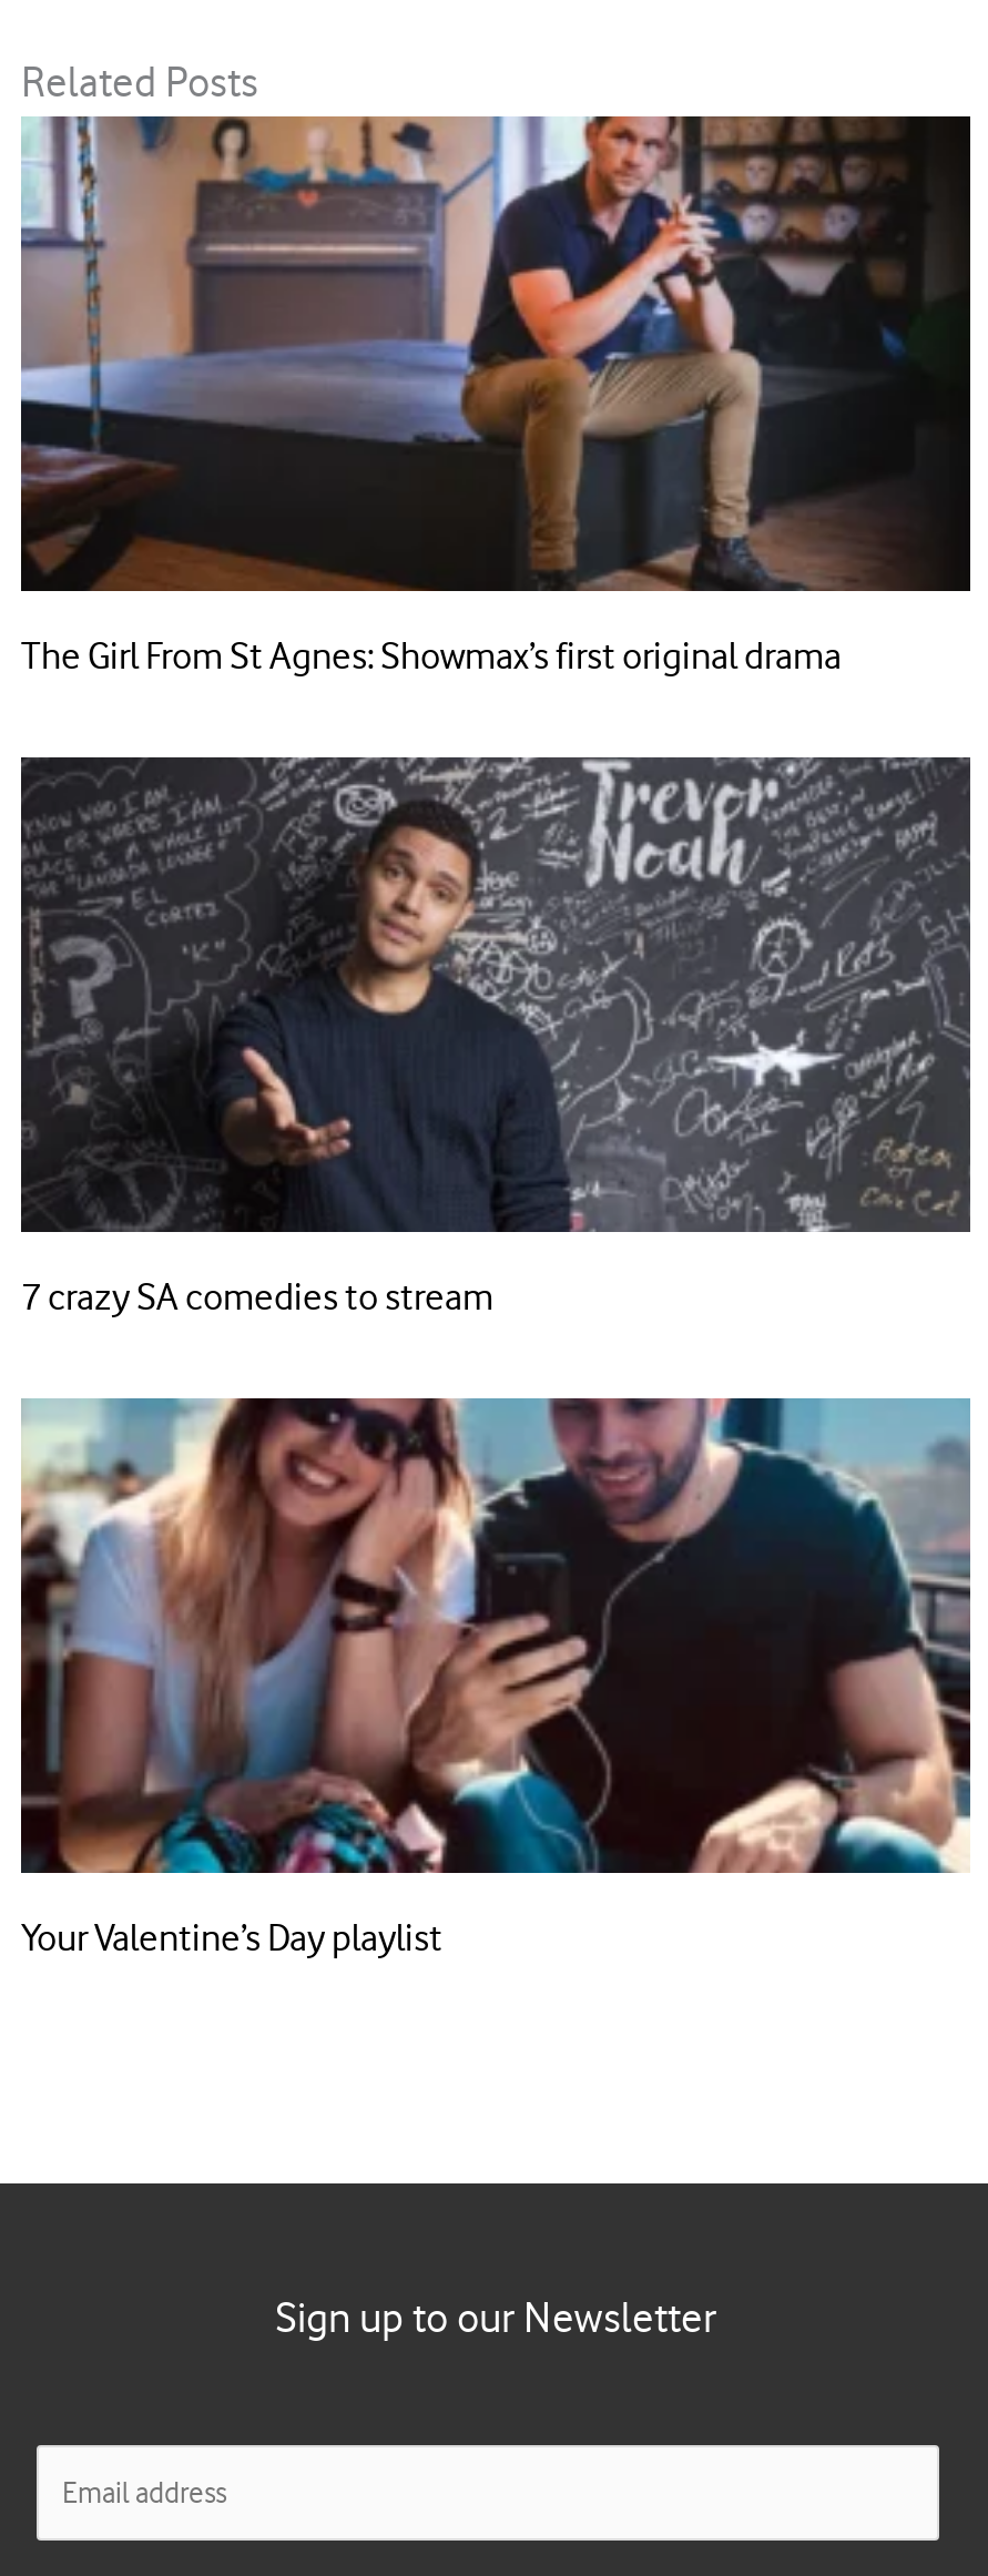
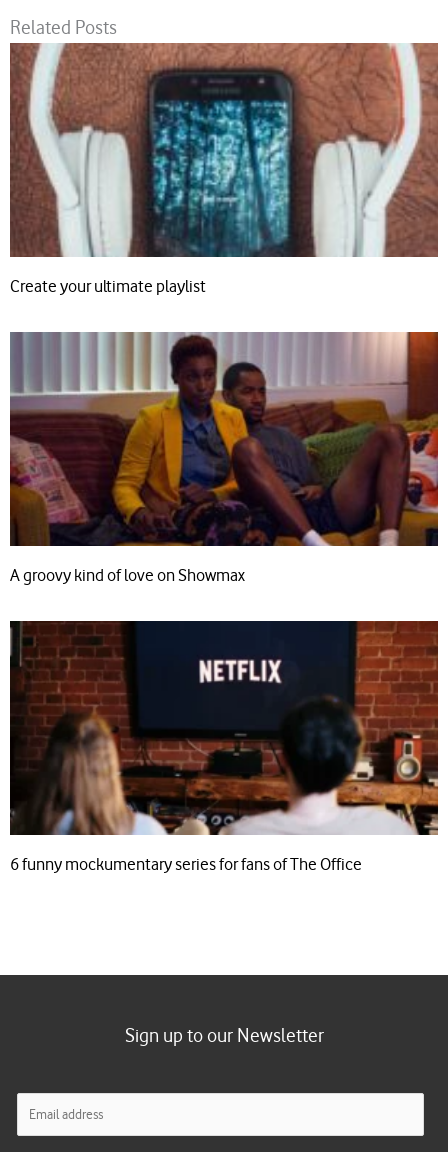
- [image]
- The Girl From St Agnes: Showmax’s first original drama
+ [image]
+ Create your ultimate playlist

- [image]
- 7 crazy SA comedies to stream
+ [image]
+ A groovy kind of love on Showmax

- [image]
- Your Valentine’s Day playlist
+ [image]
+ 6 funny mockumentary series for fans of The Office
